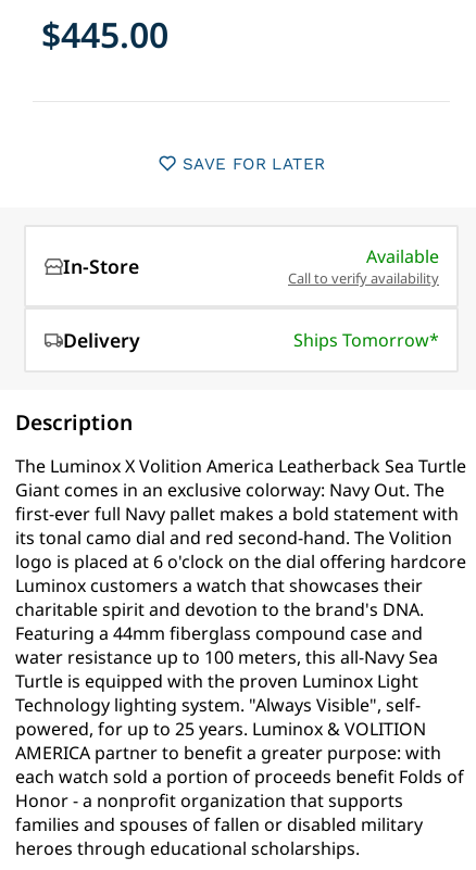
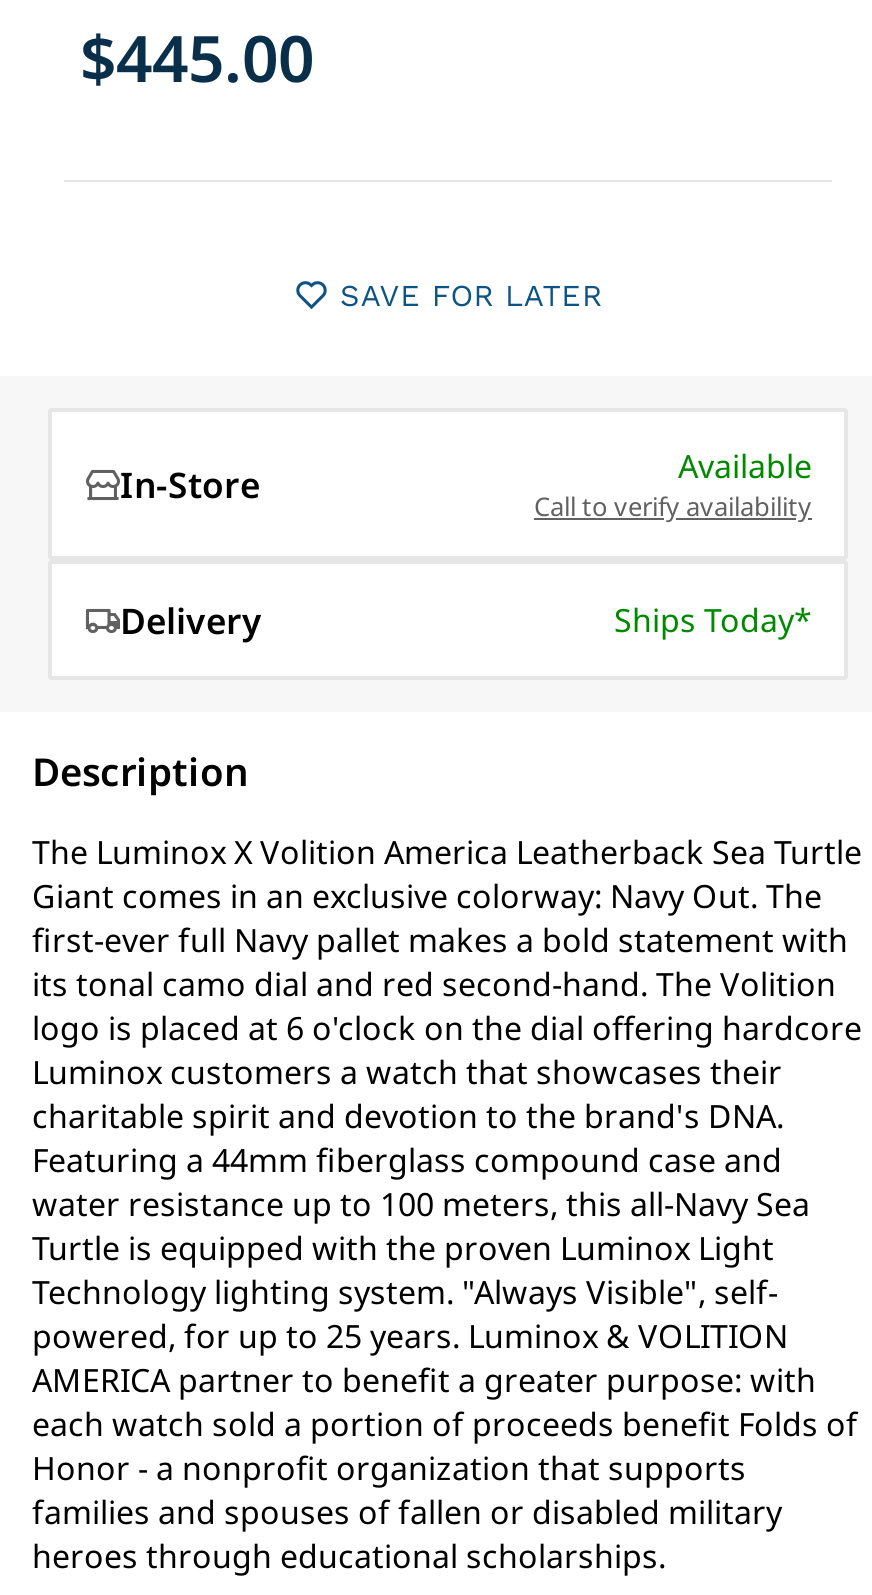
- Ships Tomorrow*
+ Ships Today*
